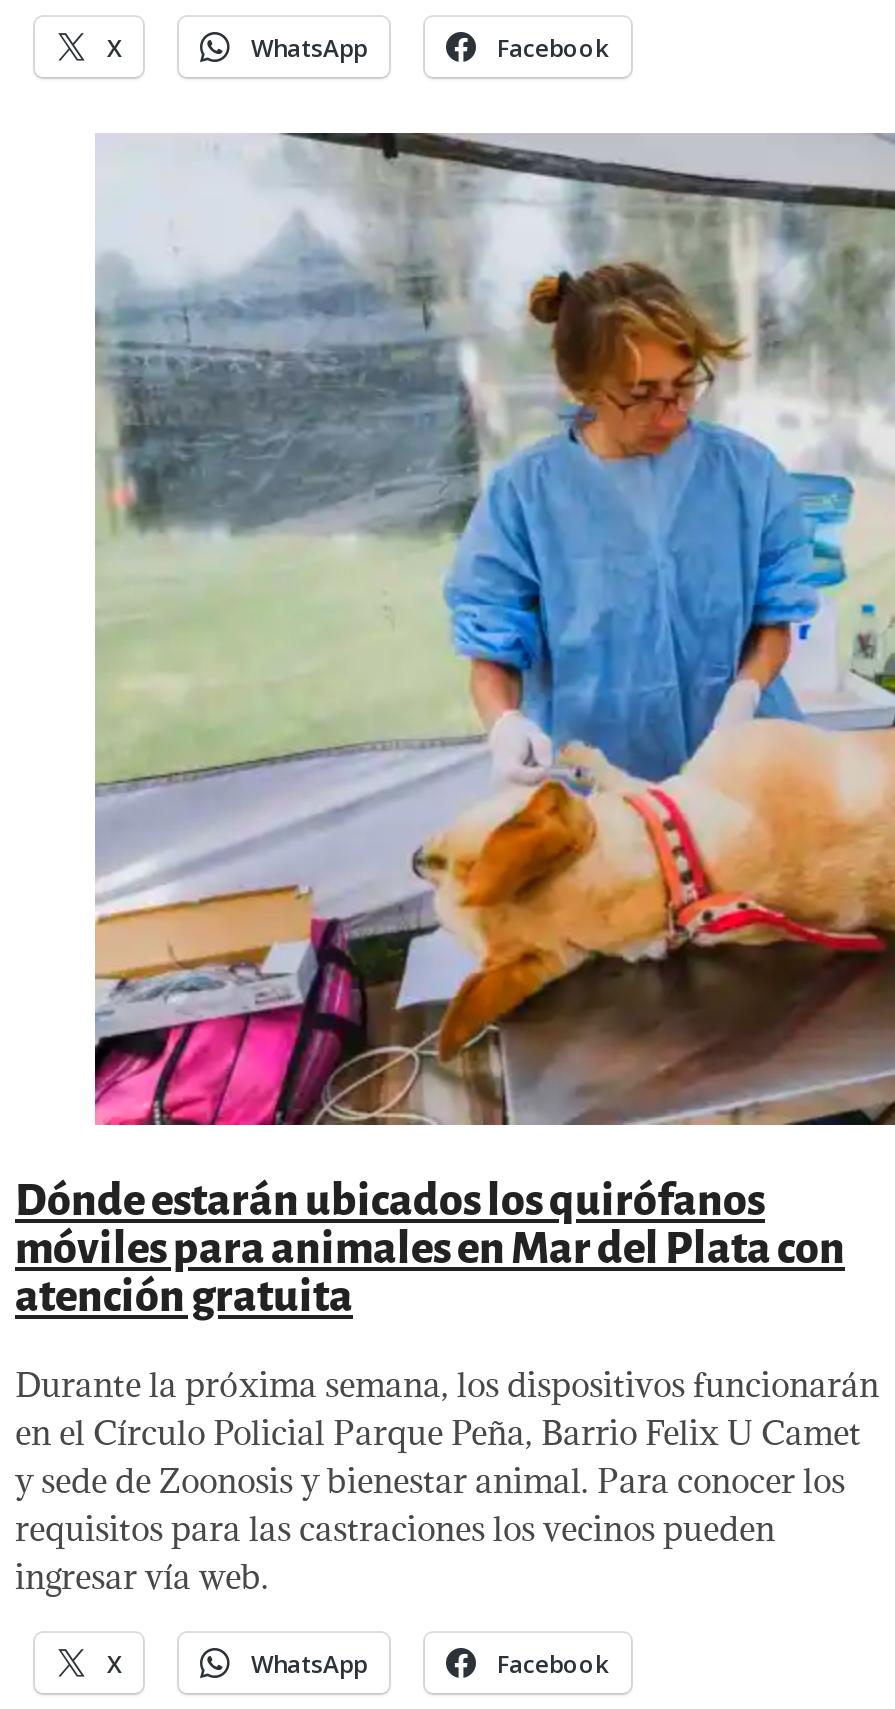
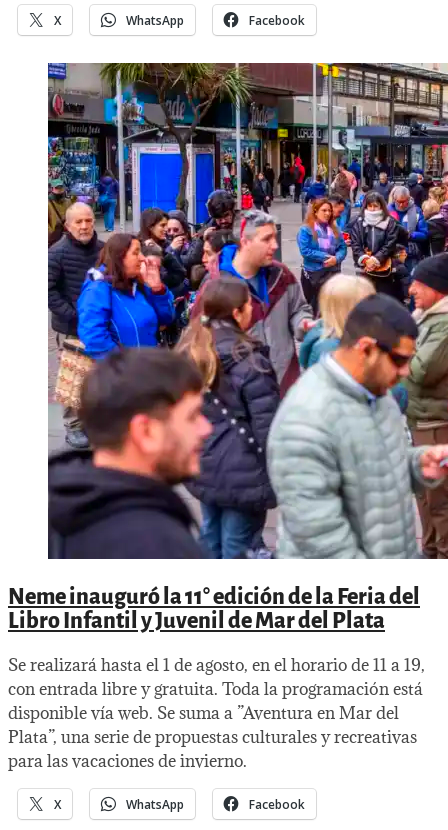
- [image]
- Dónde estarán ubicados los quirófanos
- móviles para animales en Mar del Plata con
- atención gratuita
+ [image]
+ Neme inauguró la 11° edición de la Feria del
+ Libro Infantil y Juvenil de Mar del Plata

- Durante la próxima semana, los dispositivos funcionarán
- en el Círculo Policial Parque Peña, Barrio Felix U Camet
- y sede de Zoonosis y bienestar animal. Para conocer los
- requisitos para las castraciones los vecinos pueden
- ingresar vía web.
+ Se realizará hasta el 1 de agosto, en el horario de 11 a 19,
+ con entrada libre y gratuita. Toda la programación está
+ disponible vía web. Se suma a ”Aventura en Mar del
+ Plata”, una serie de propuestas culturales y recreativas
+ para las vacaciones de invierno.
